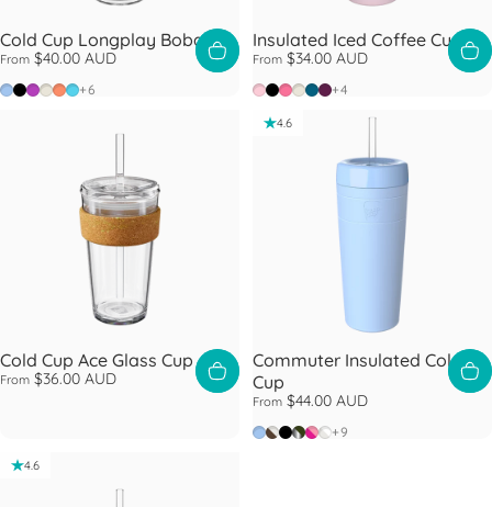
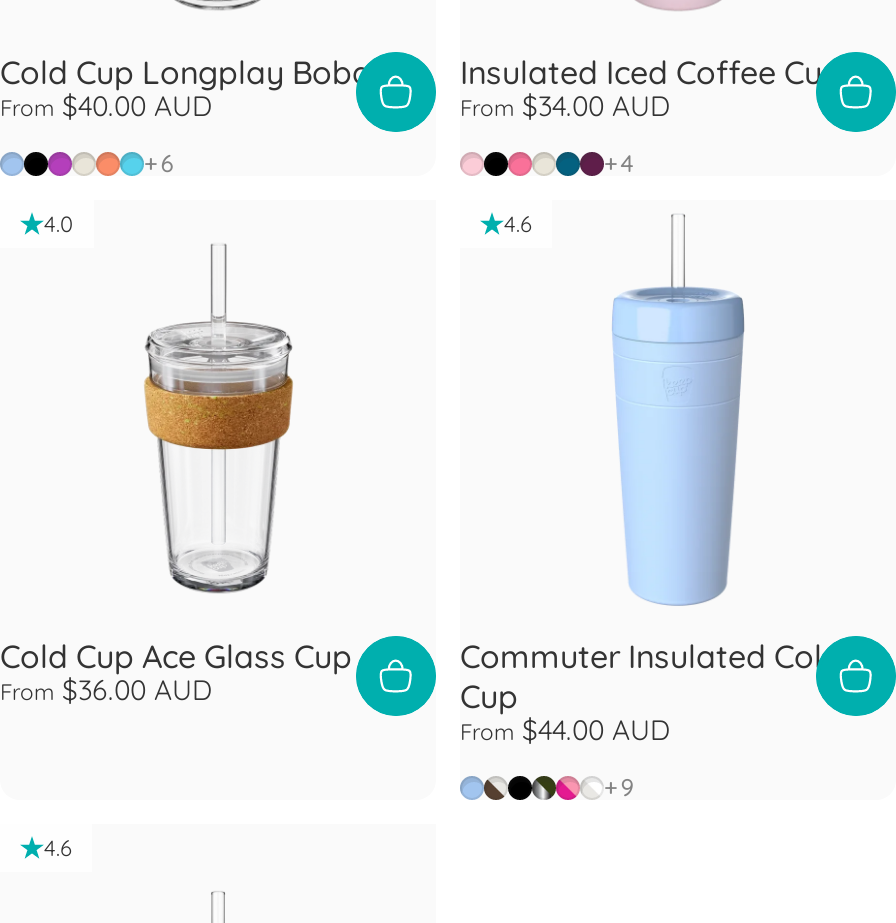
+ 4.0
